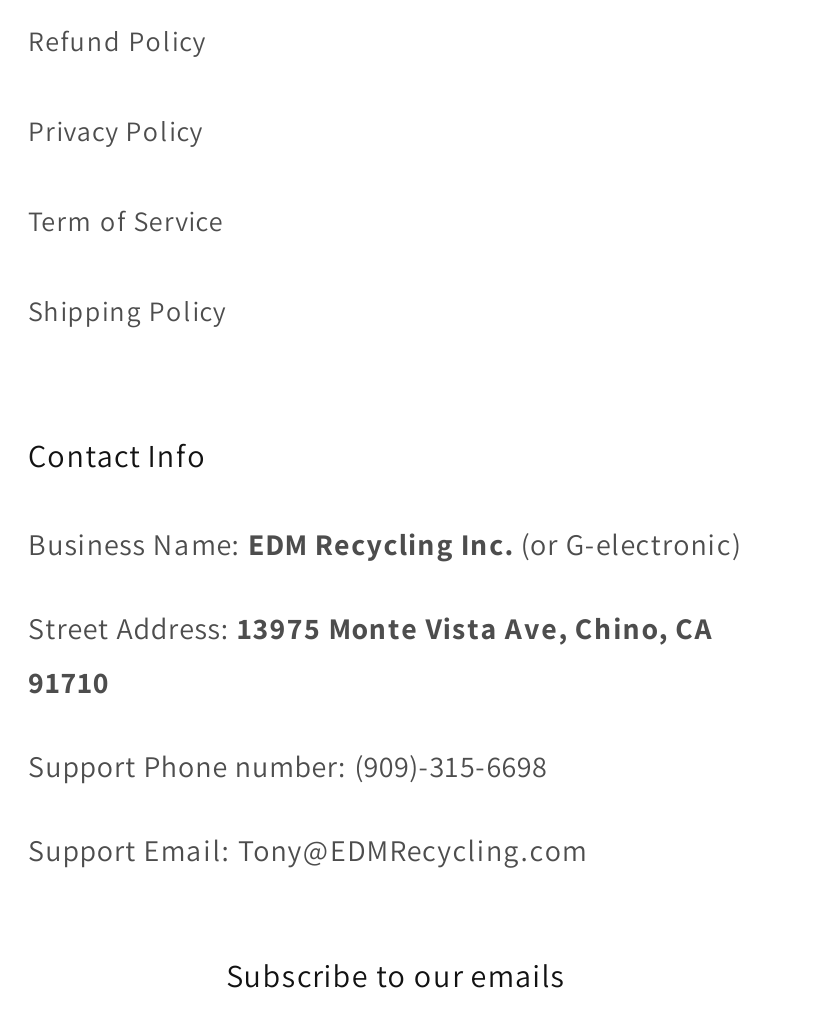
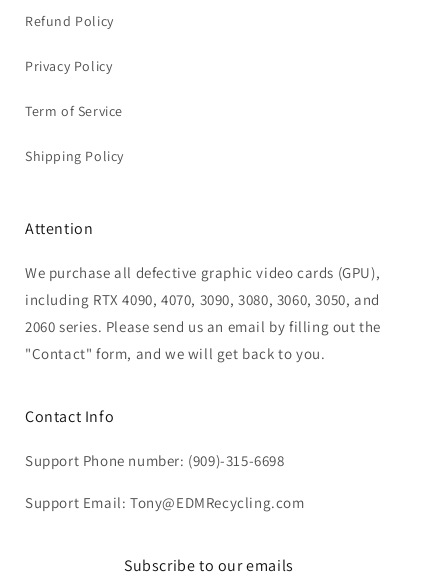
+ Attention
+ We purchase all defective graphic video cards (GPU),
+ including RTX 4090, 4070, 3090, 3080, 3060, 3050, and
+ 2060 series. Please send us an email by filling out the
+ "Contact" form, and we will get back to you.

moved down: Contact Info

- Business Name: EDM Recycling Inc. (or G-electronic)
- Street Address: 13975 Monte Vista Ave, Chino, CA
- 91710
